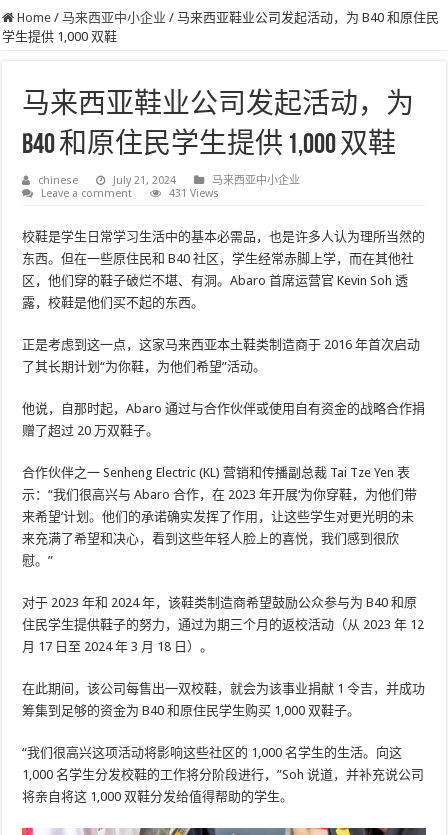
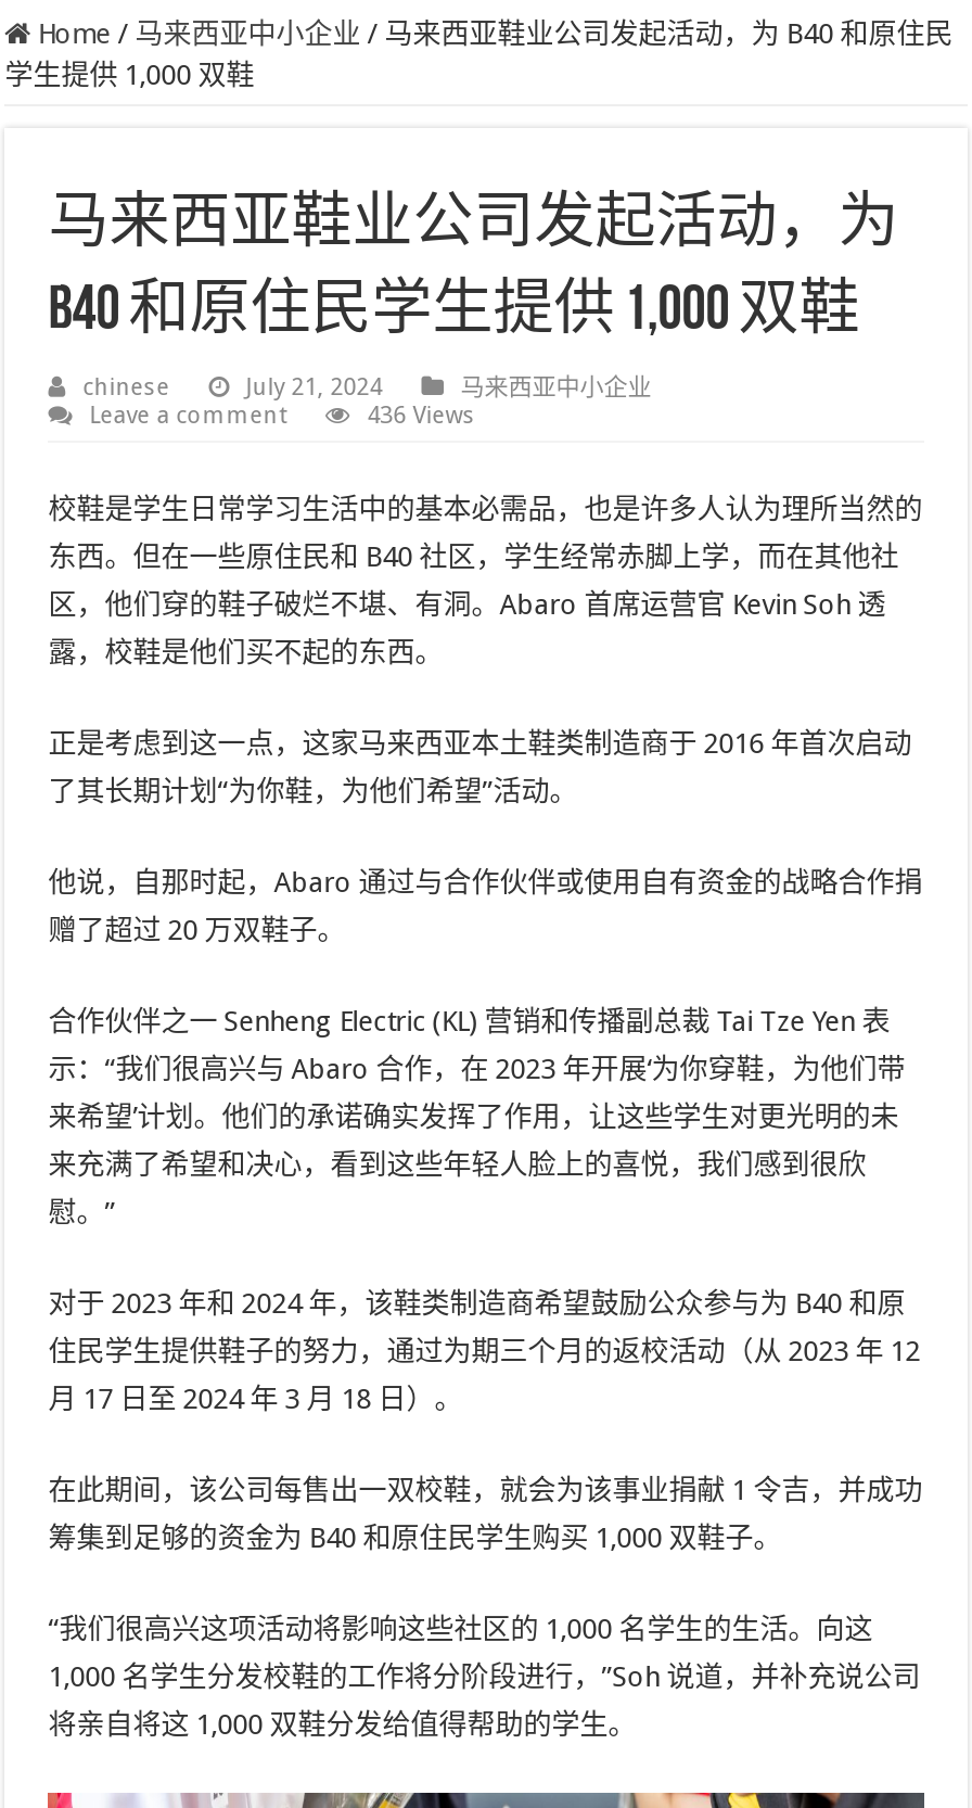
- 431 Views
+ 436 Views
